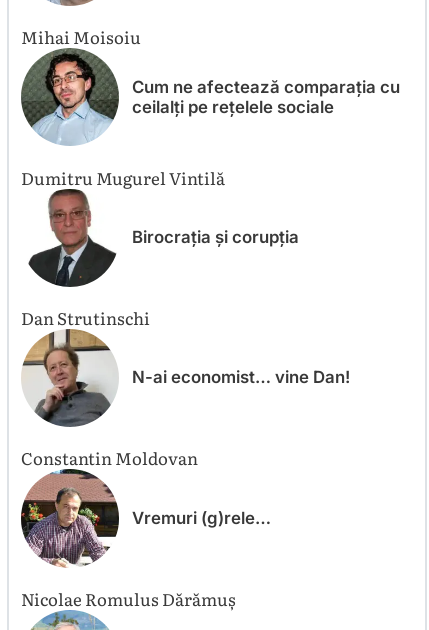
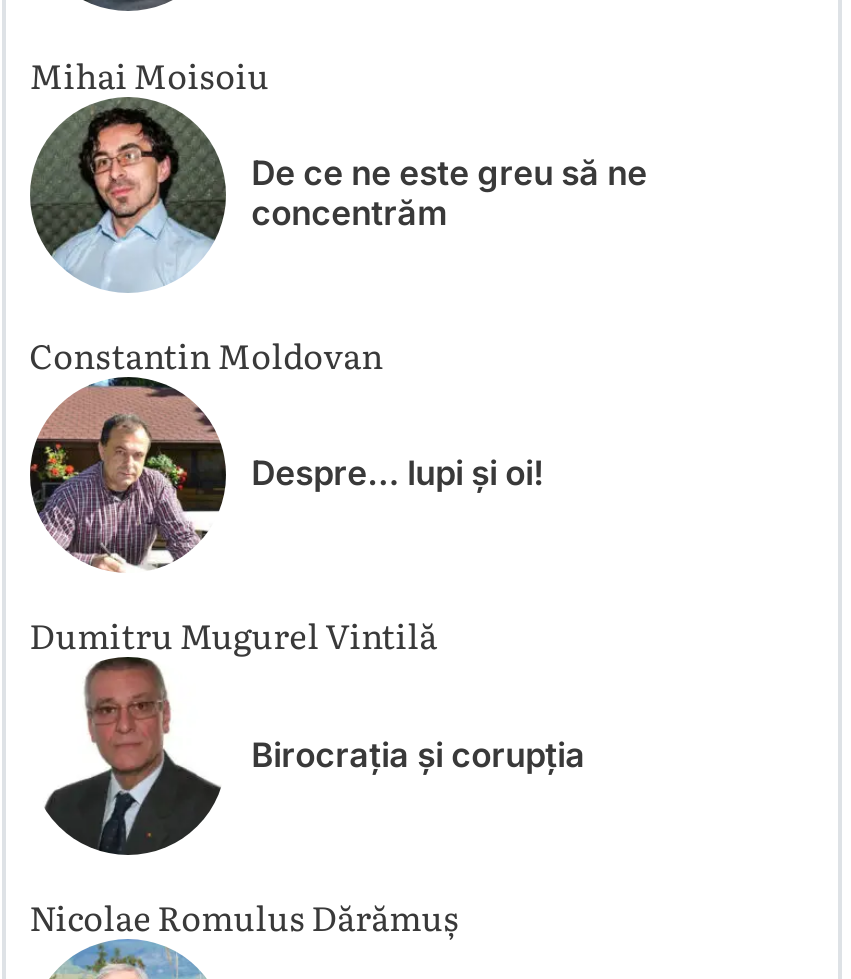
- Cum ne afectează comparația cu
- ceilalți pe rețelele sociale
+ De ce ne este greu să ne
+ concentrăm
+ Despre… lupi și oi!

moved down: [image] | Dumitru Mugurel Vintilă | Birocrația și corupția

- [image]
- Dan Strutinschi
- N-ai economist… vine Dan!
- Vremuri (g)rele…

moved up: Constantin Moldovan

moved up: [image]
